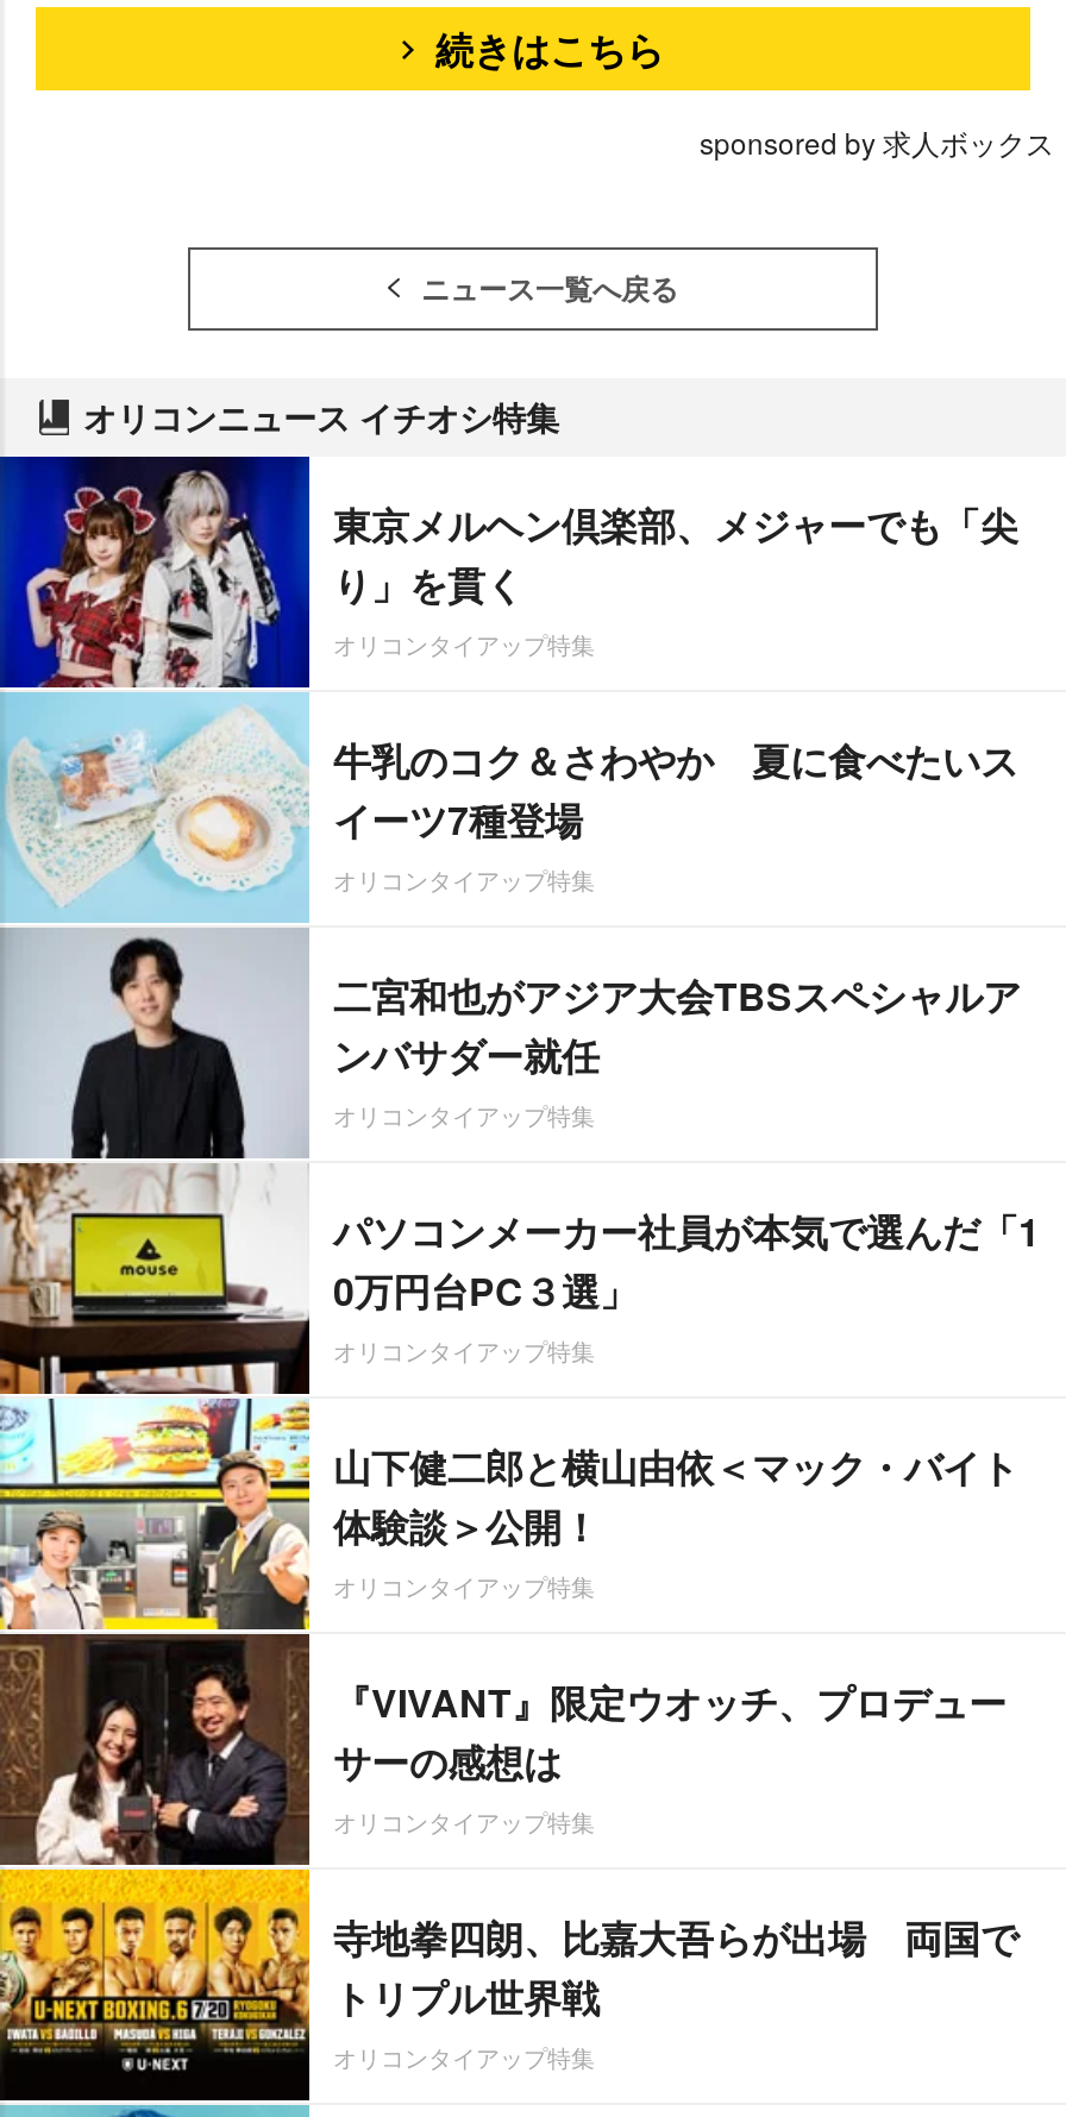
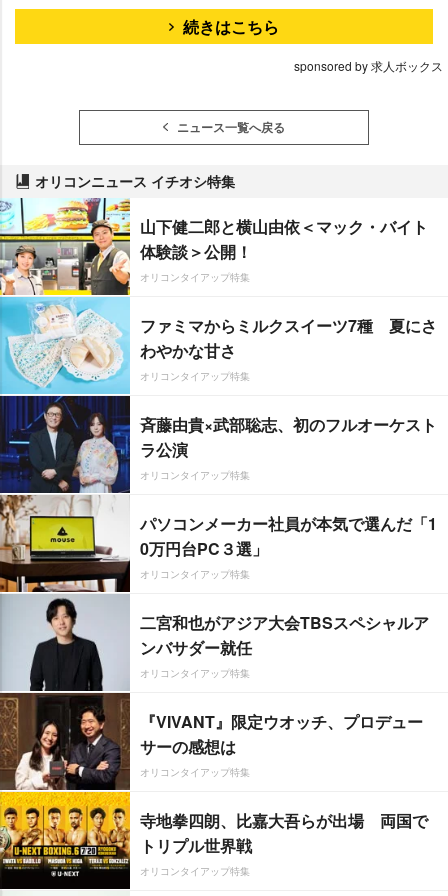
- [image]
- 牛乳のコク＆さわやか 夏に食べたいス
- イーツ7種登場
+ [image]
+ ファミマからミルクスイーツ7種 夏にさ
+ わやかな甘さ

- 東京メルヘン倶楽部、メジャーでも「尖
- り」を貫く

+ 斉藤由貴×武部聡志、初のフルオーケスト
+ ラ公演

moved down: 二宮和也がアジア大会TBSスペシャルア | ンバサダー就任

- [image]
+ [image]

moved up: 山下健二郎と横山由依＜マック・バイト | 体験談＞公開！
